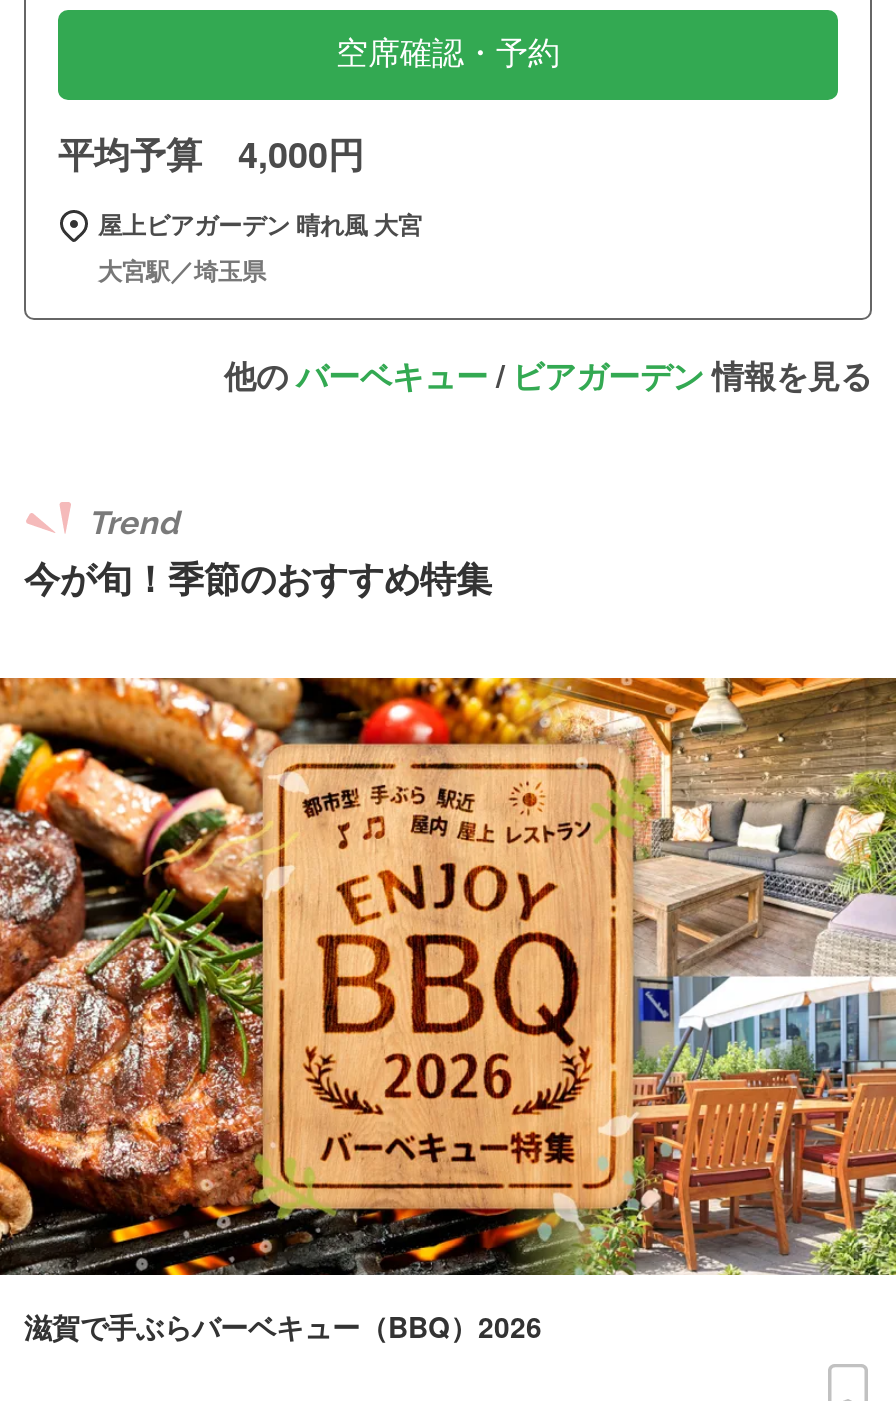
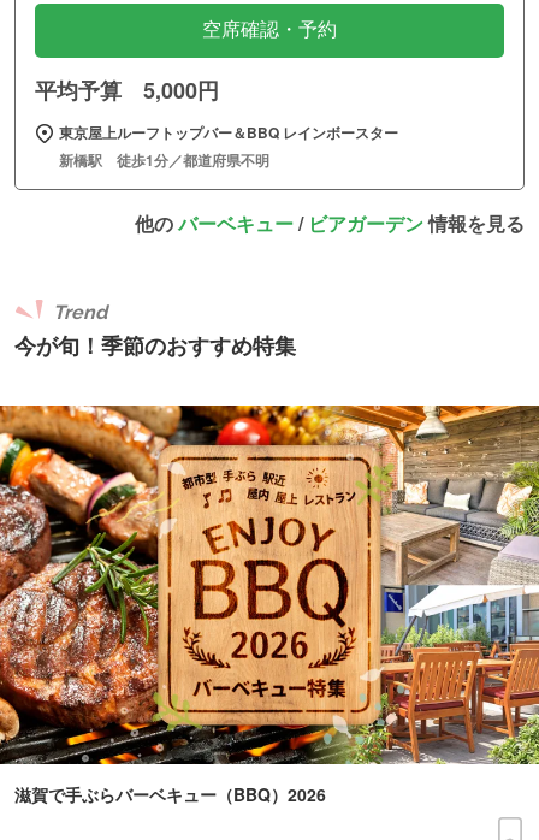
- 平均予算 4,000円
+ 平均予算 5,000円

- 屋上ビアガーデン 晴れ風 大宮
- 大宮駅／埼玉県
+ 東京屋上ルーフトップバー＆BBQ レインボースター
+ 新橋駅 徒歩1分／都道府県不明
